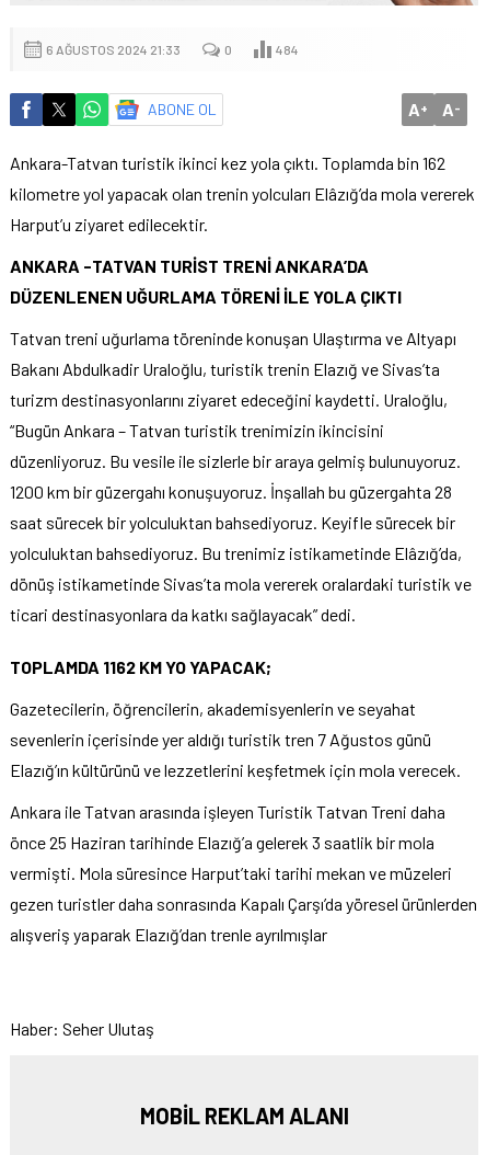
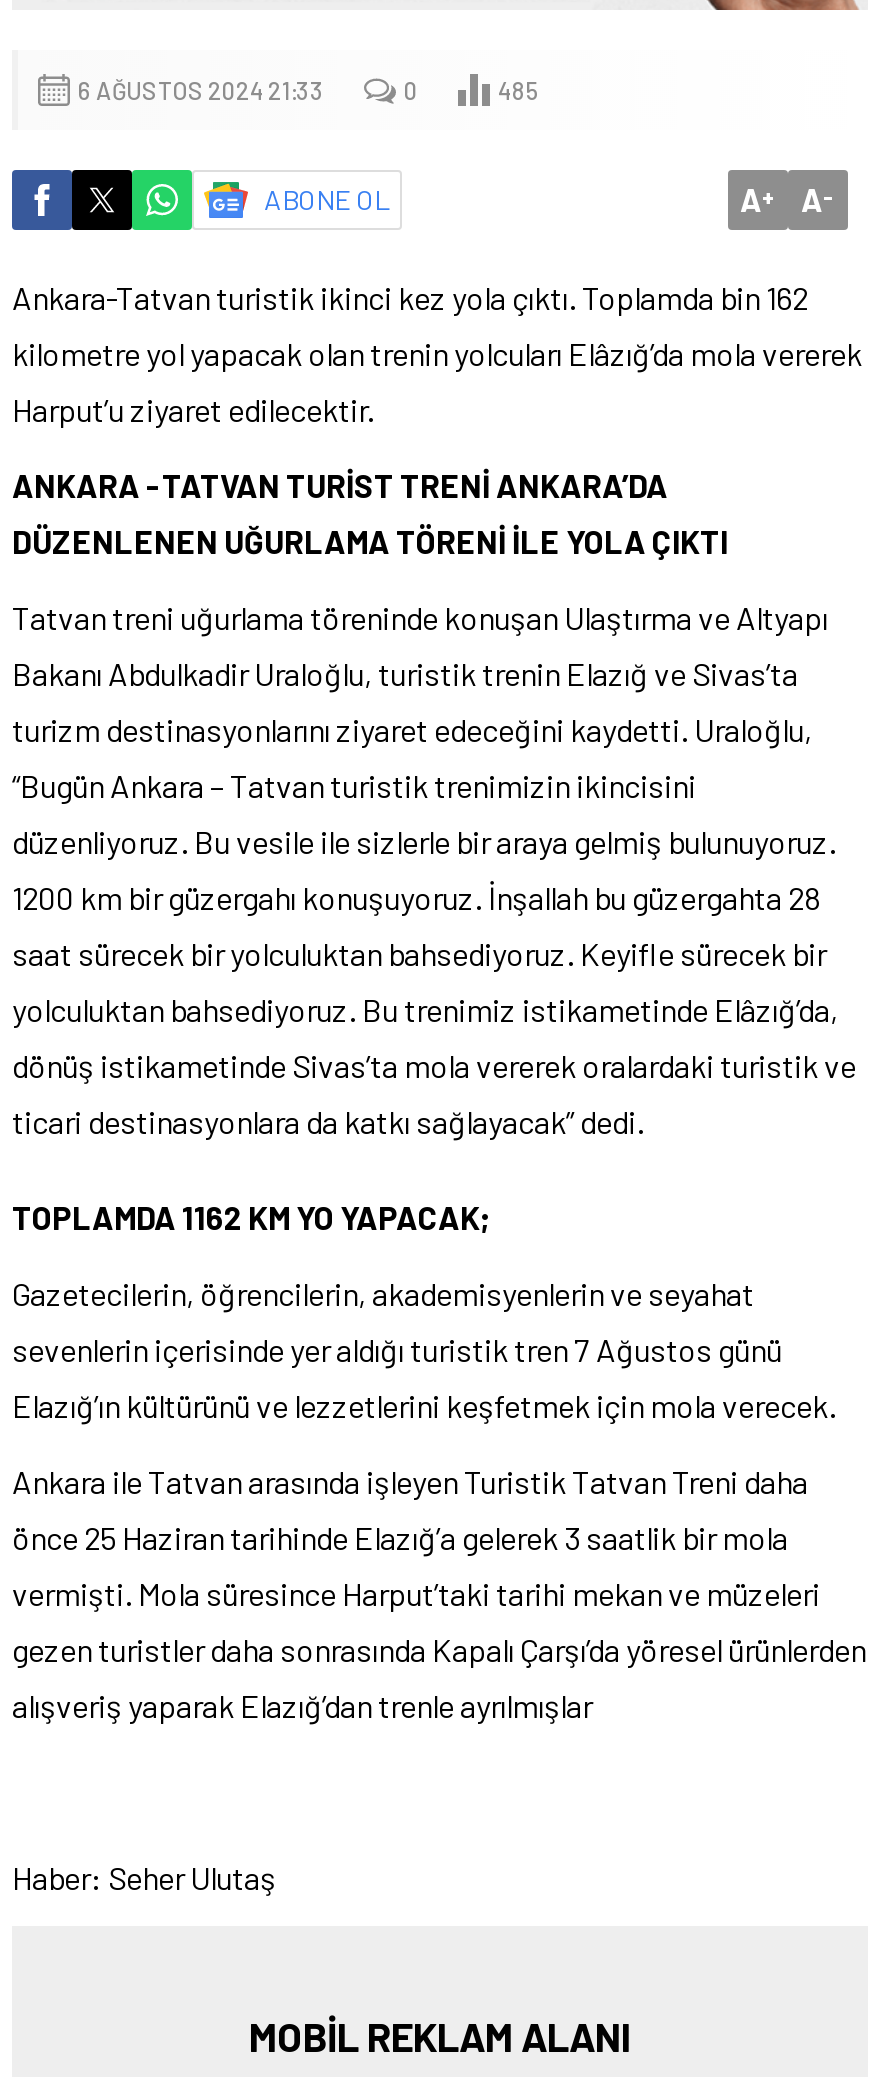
- 484
+ 485
